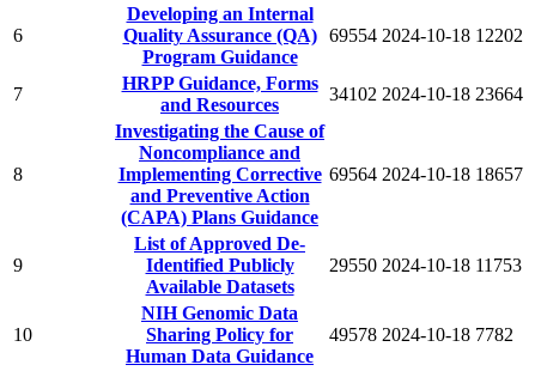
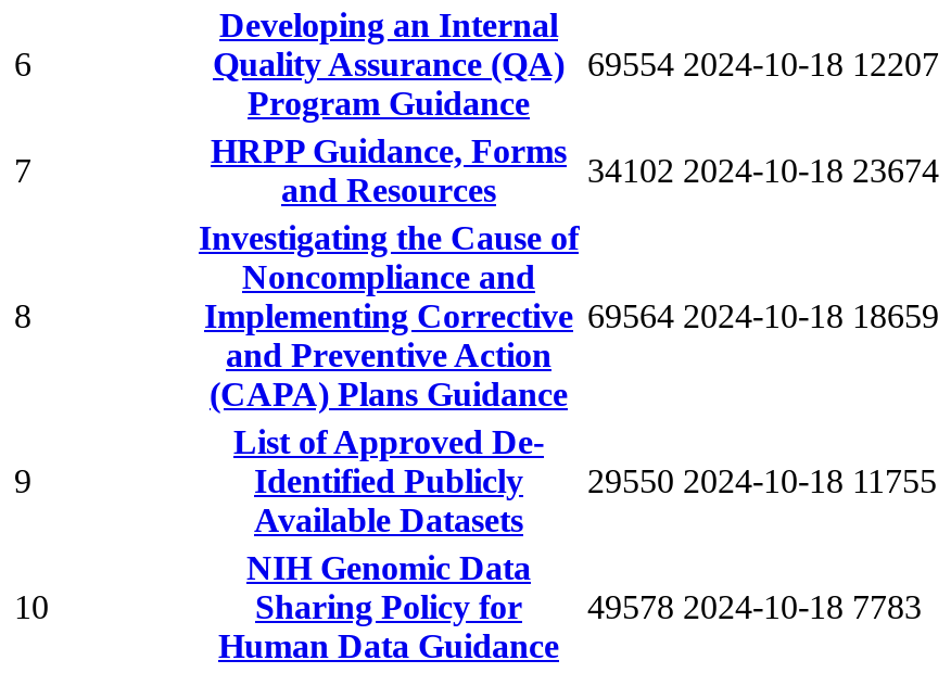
- Quality Assurance (QA) 69554 2024-10-18 12202
+ Quality Assurance (QA) 69554 2024-10-18 12207

- 34102 2024-10-18 23664
+ 34102 2024-10-18 23674

- Implementing Corrective 69564 2024-10-18 18657
+ Implementing Corrective 69564 2024-10-18 18659

- Identified Publicly 29550 2024-10-18 11753
+ Identified Publicly 29550 2024-10-18 11755

- Sharing Policy for 49578 2024-10-18 7782
+ Sharing Policy for 49578 2024-10-18 7783
